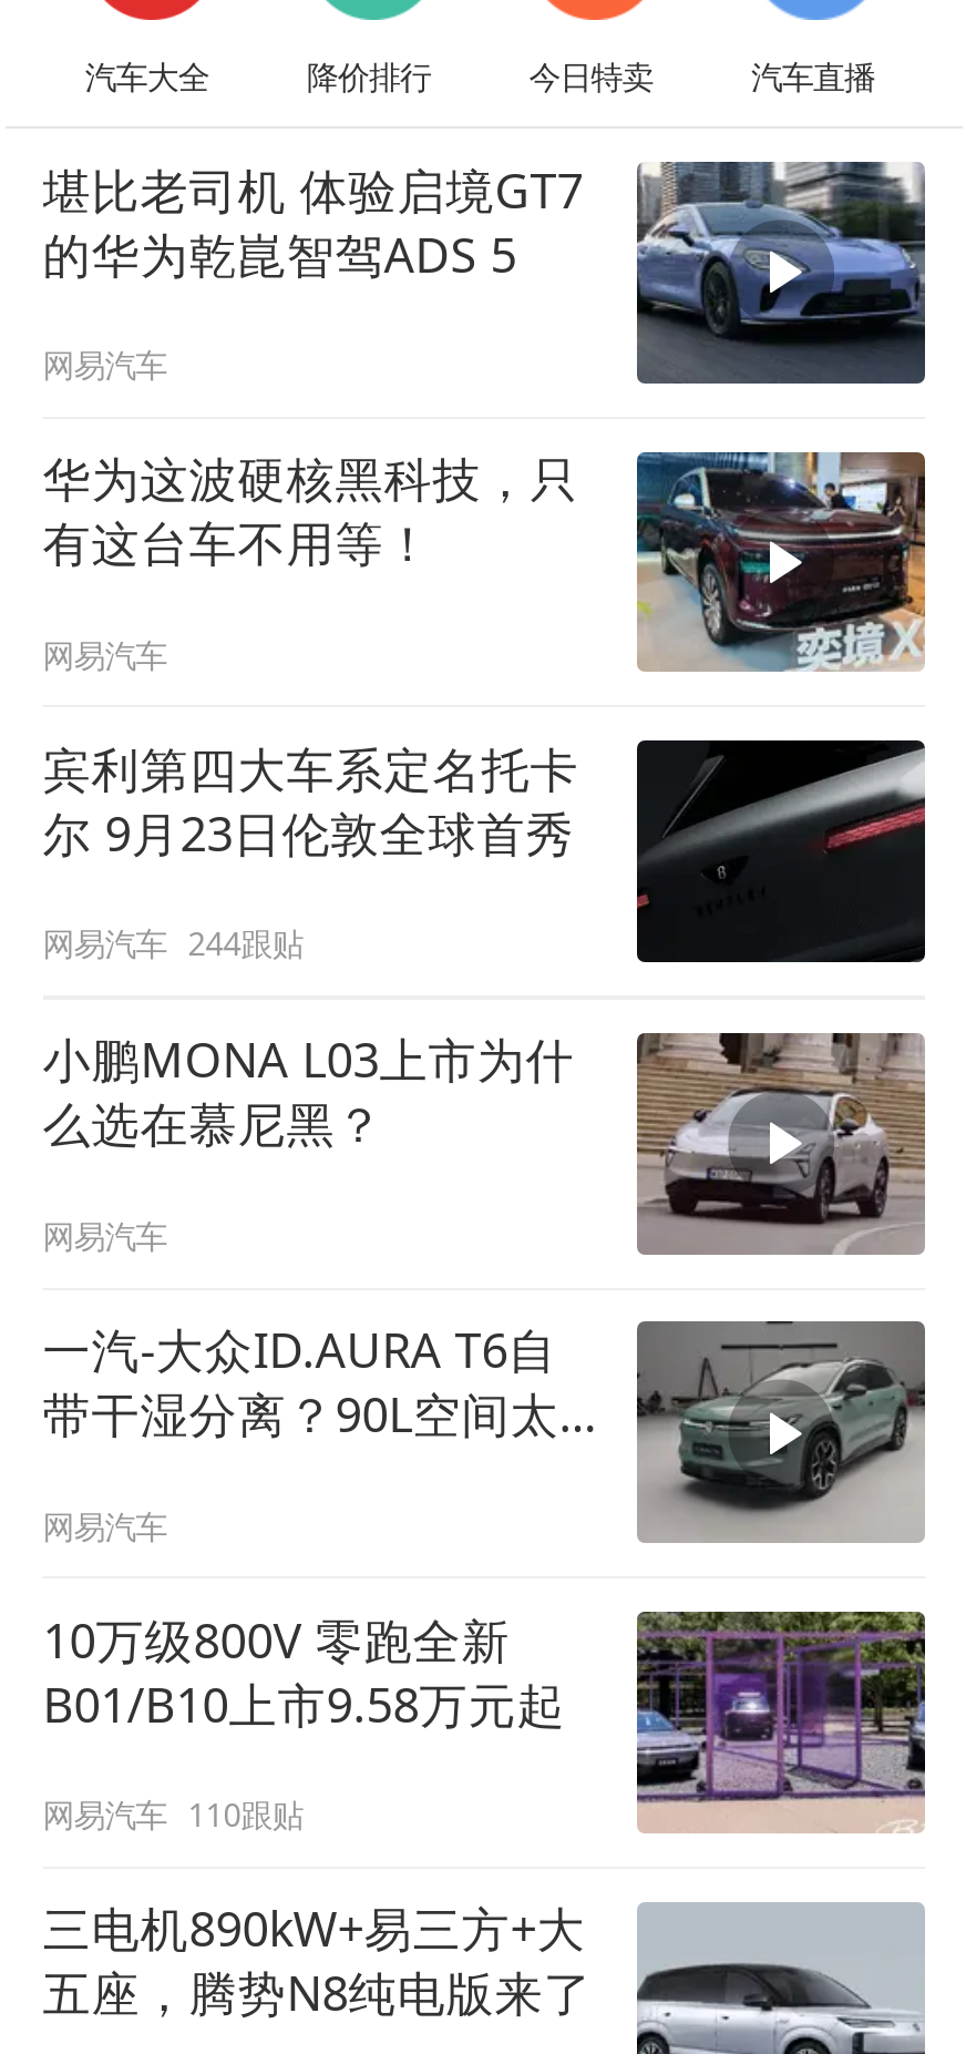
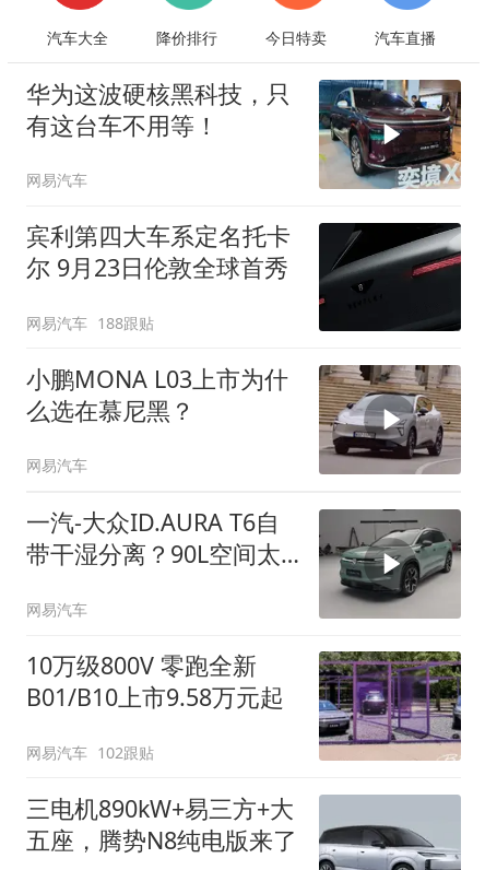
- [image]
- 堪比老司机 体验启境GT7
- 的华为乾崑智驾ADS 5
- 网易汽车

- 网易汽车 244跟贴
+ 网易汽车 188跟贴

- 网易汽车 110跟贴
+ 网易汽车 102跟贴
